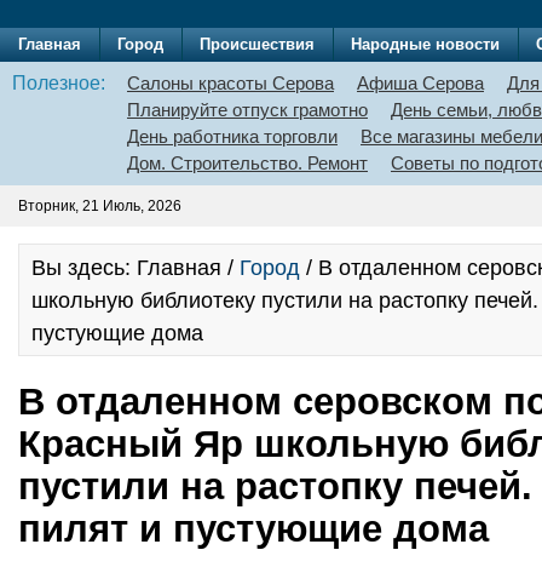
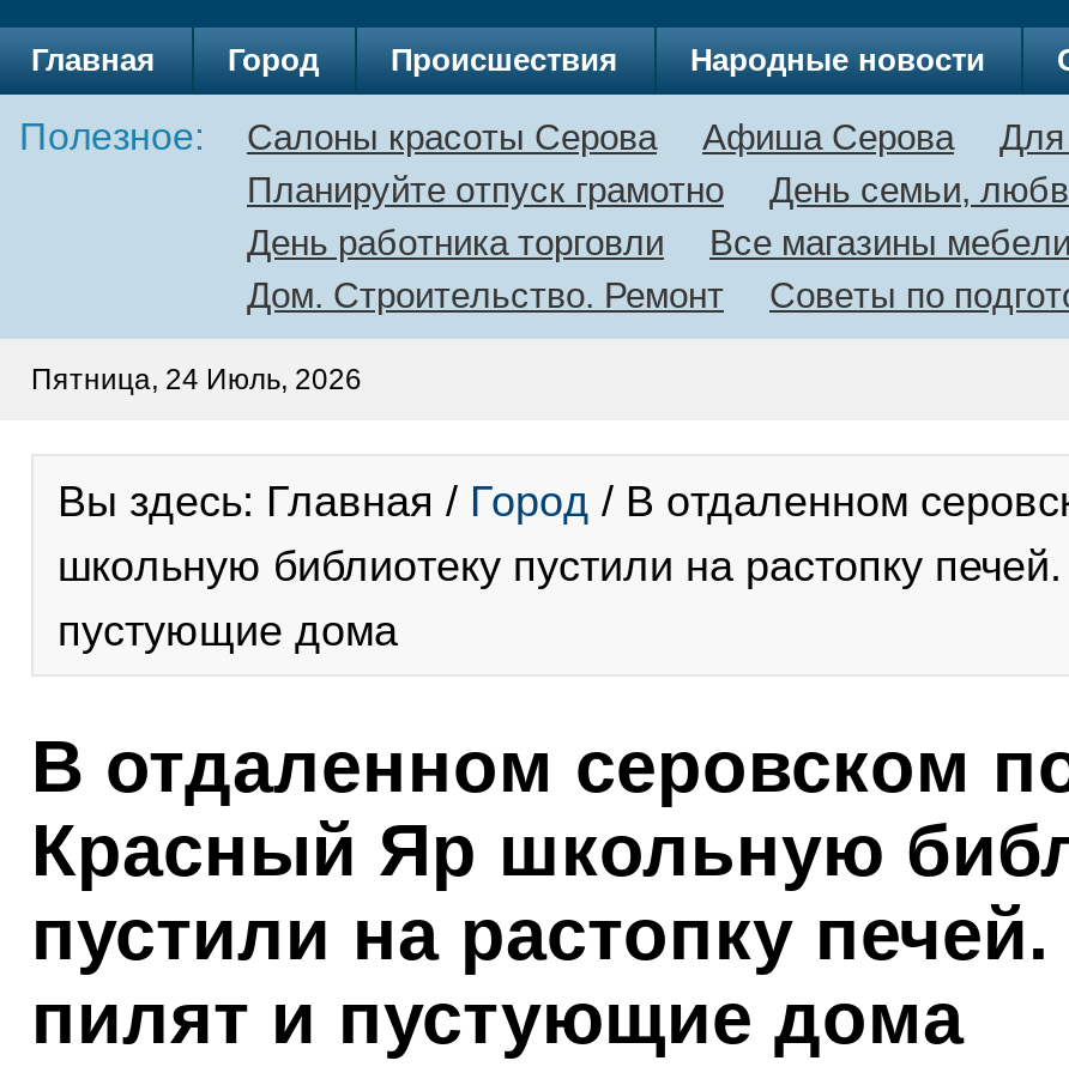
- Вторник, 21 Июль, 2026
+ Пятница, 24 Июль, 2026
